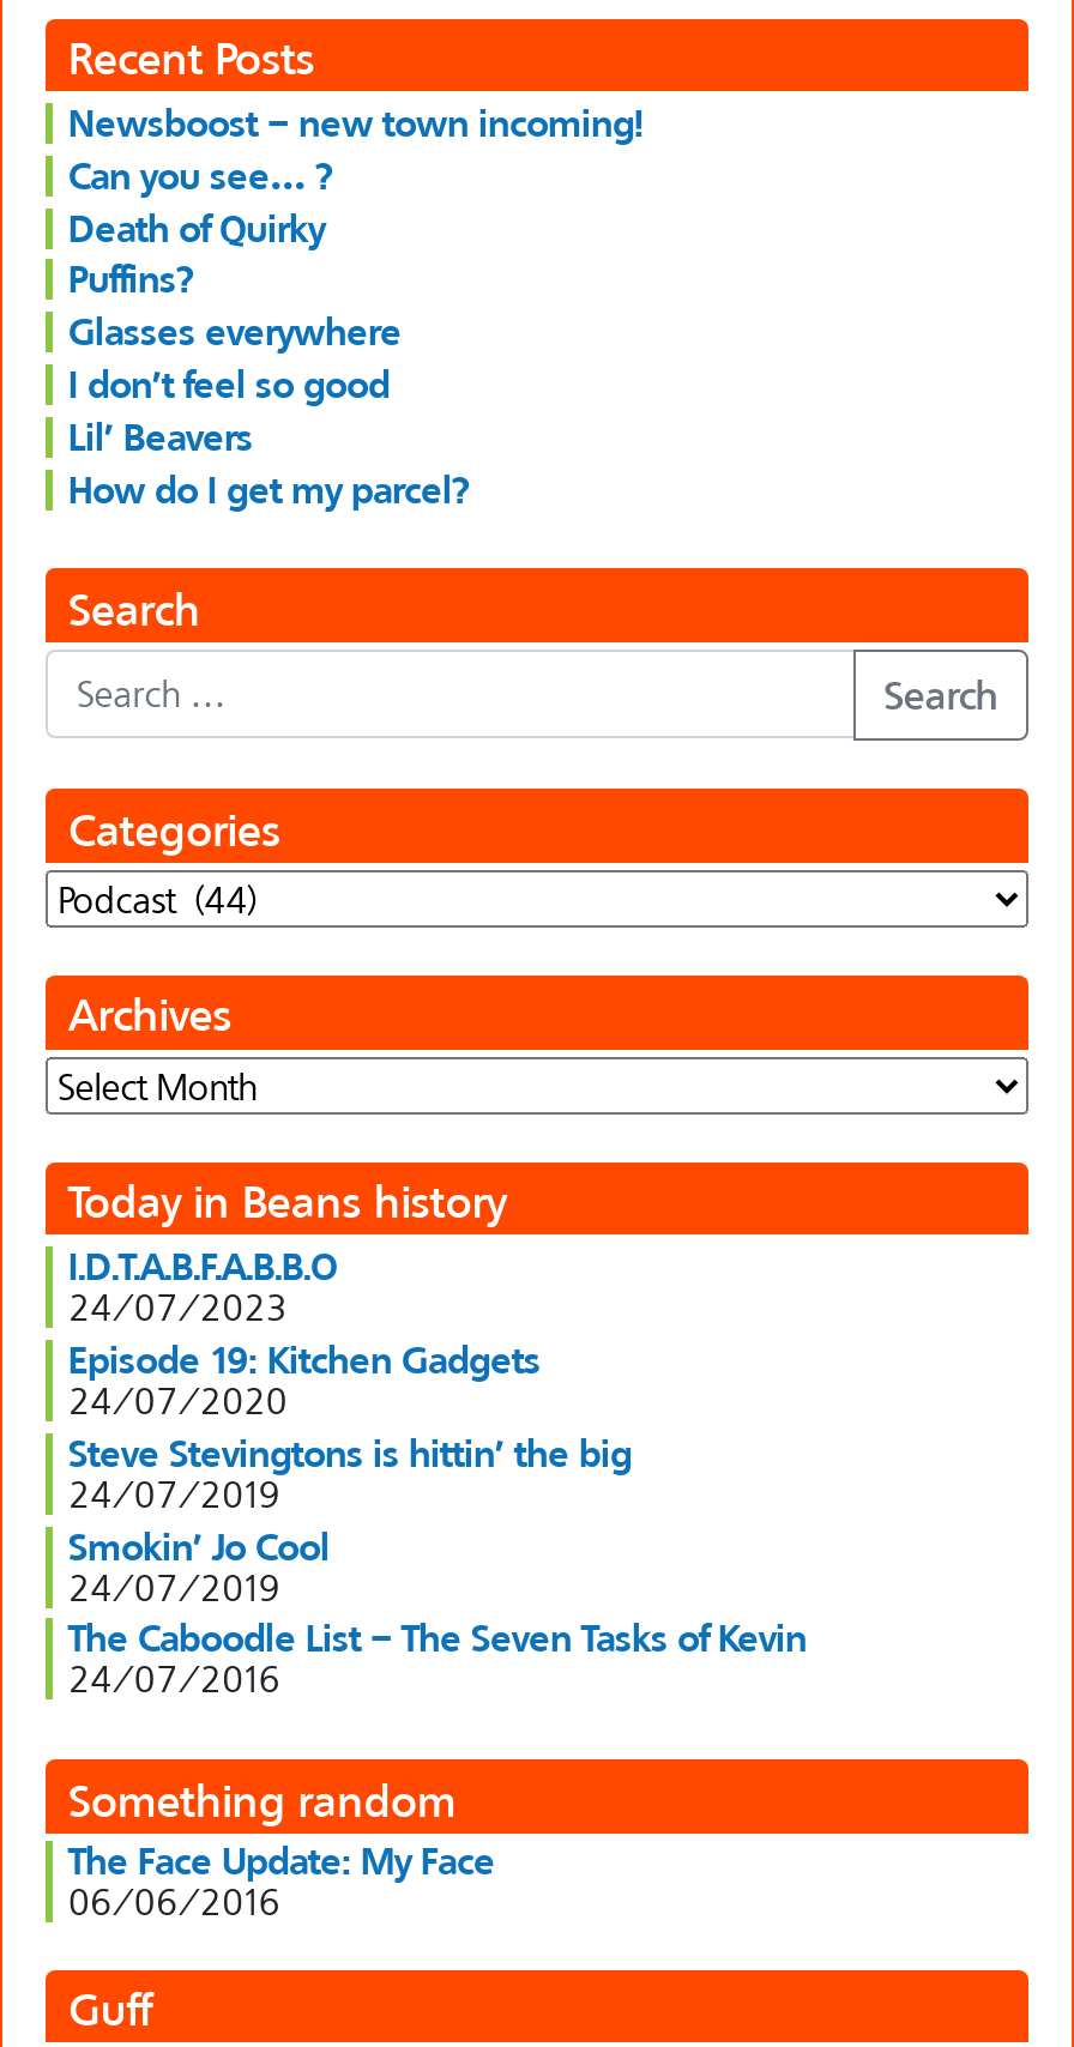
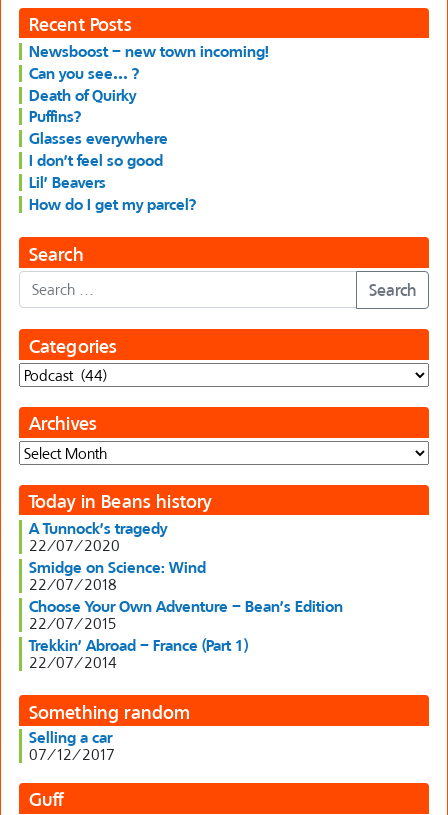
- I.D.T.A.B.F.A.B.B.O
- 24/07/2023
- Episode 19: Kitchen Gadgets
- 24/07/2020
- Steve Stevingtons is hittin’ the big
- 24/07/2019
- Smokin’ Jo Cool
- 24/07/2019
- The Caboodle List – The Seven Tasks of Kevin
- 24/07/2016
+ A Tunnock’s tragedy
+ 22/07/2020
+ Smidge on Science: Wind
+ 22/07/2018
+ Choose Your Own Adventure – Bean’s Edition
+ 22/07/2015
+ Trekkin’ Abroad – France (Part 1)
+ 22/07/2014

- The Face Update: My Face
- 06/06/2016
+ Selling a car
+ 07/12/2017
